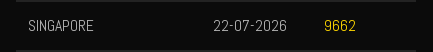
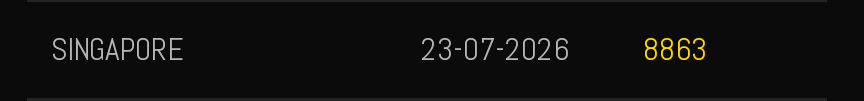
- 22-07-2026
+ 23-07-2026

- 9662
+ 8863
